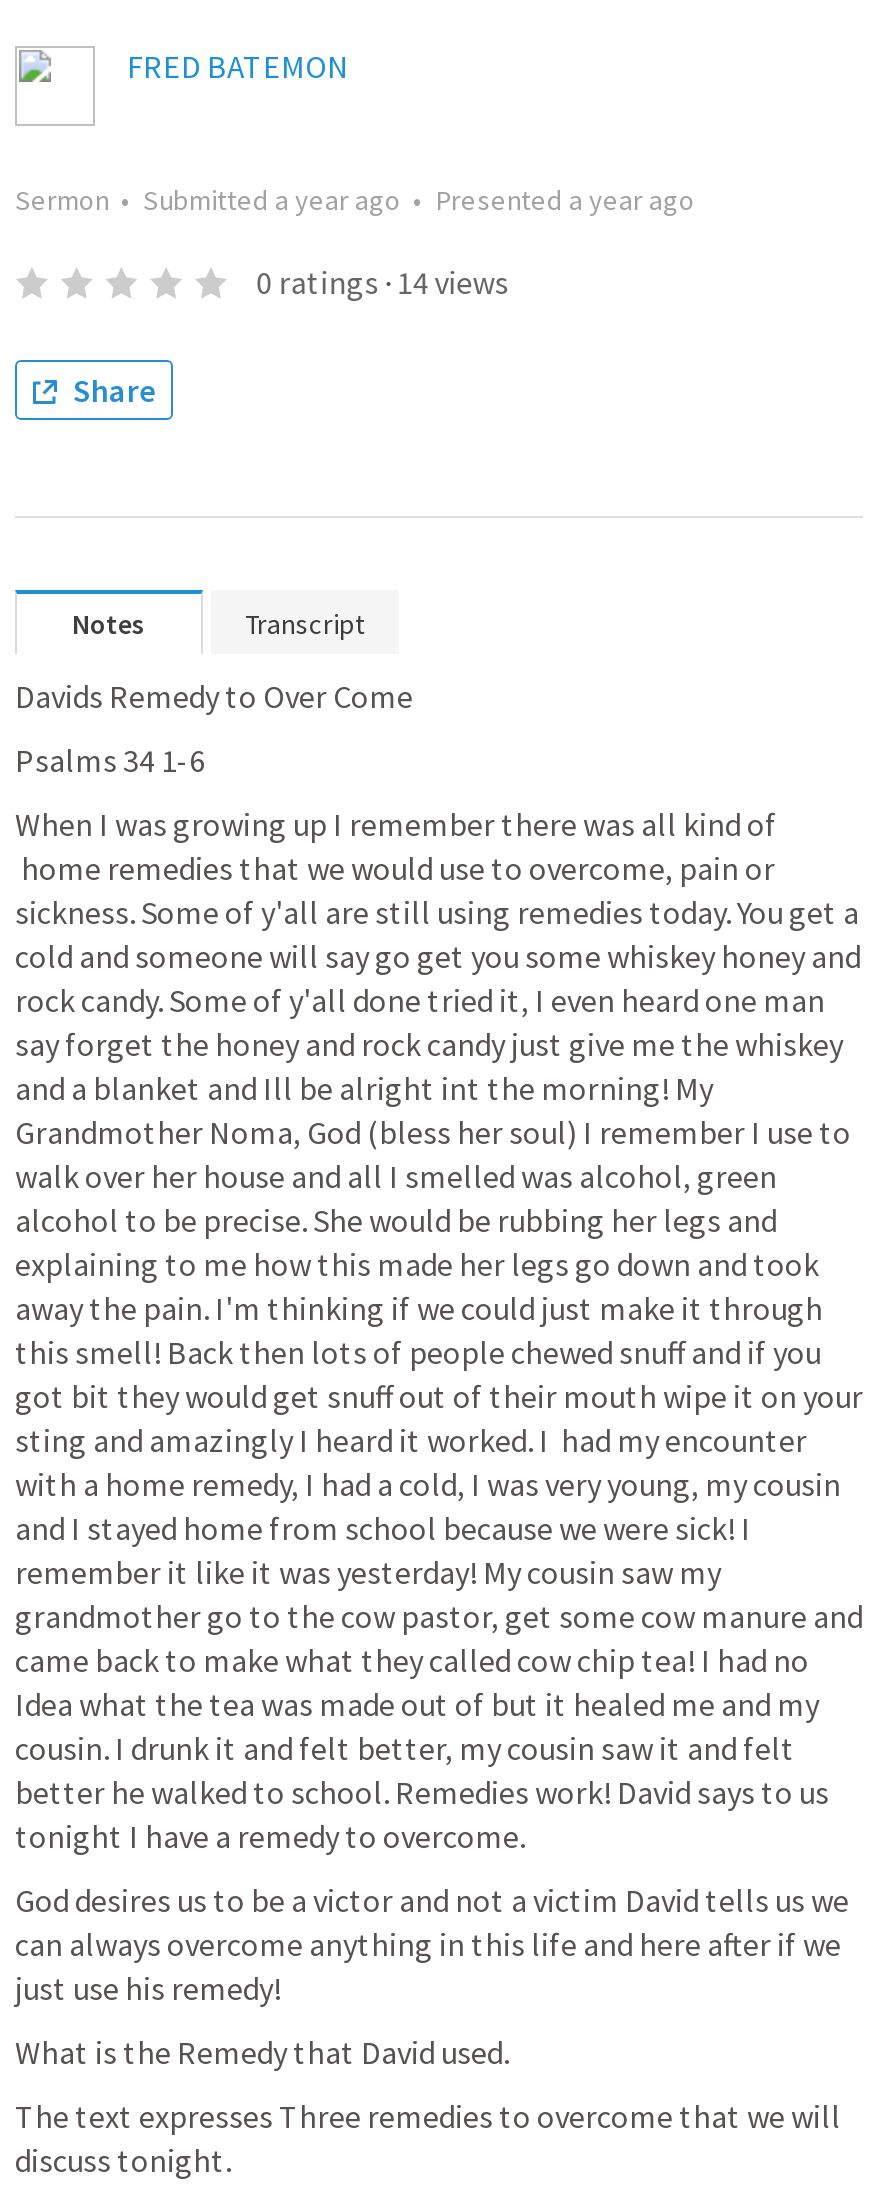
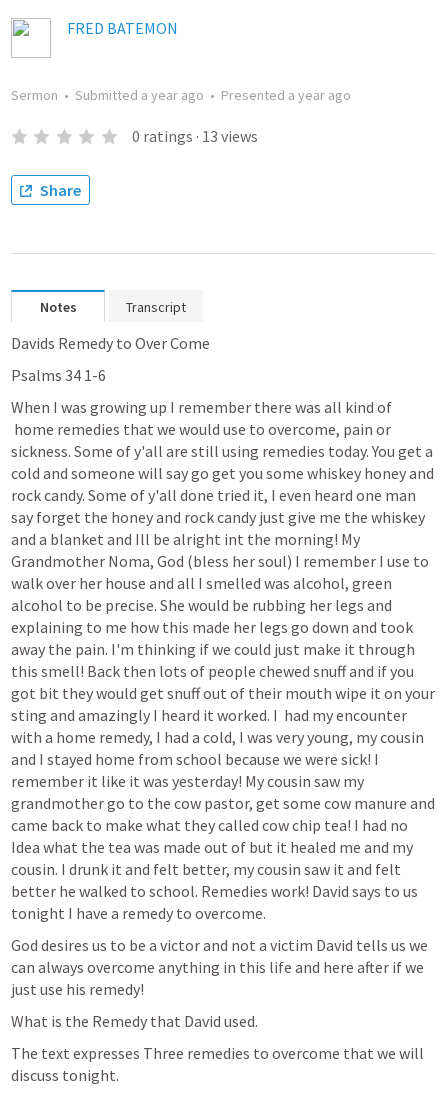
- 0 ratings · 14 views
+ 0 ratings · 13 views
